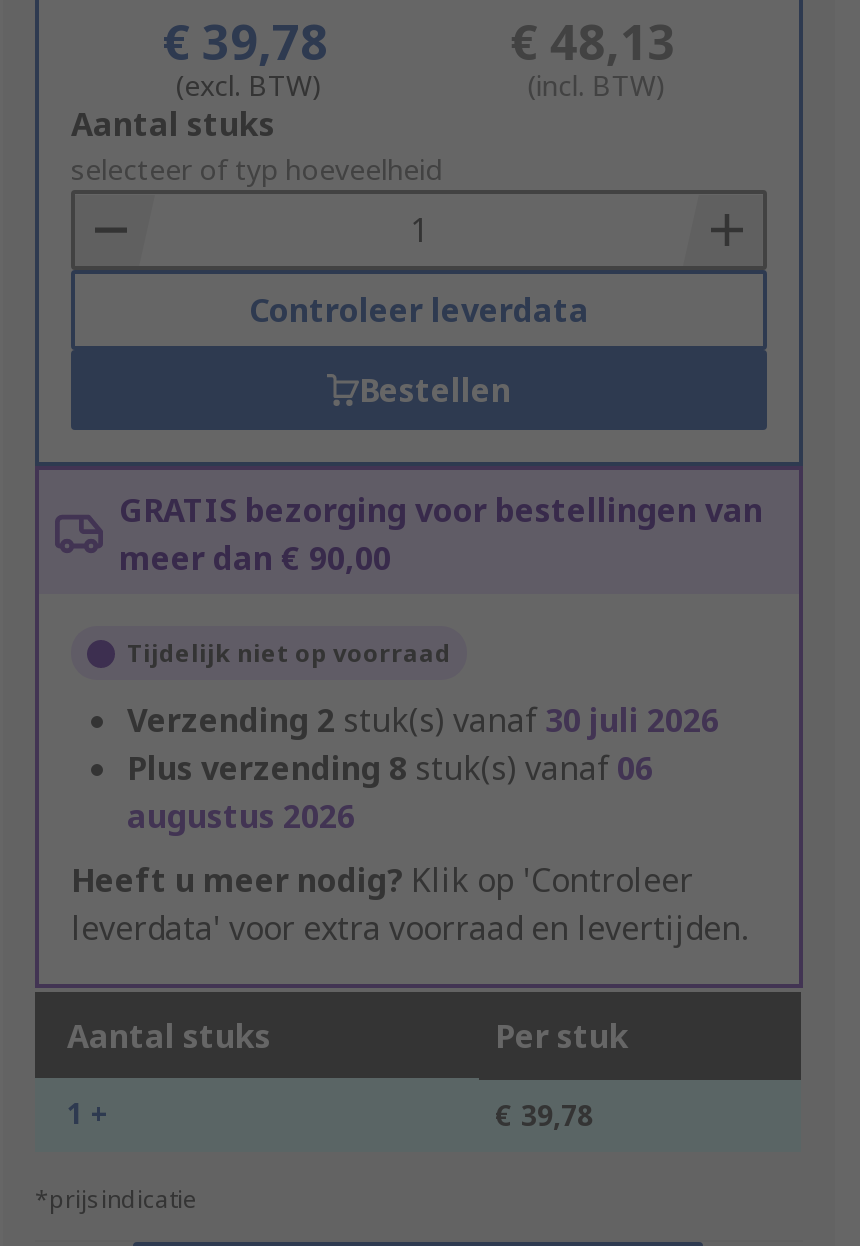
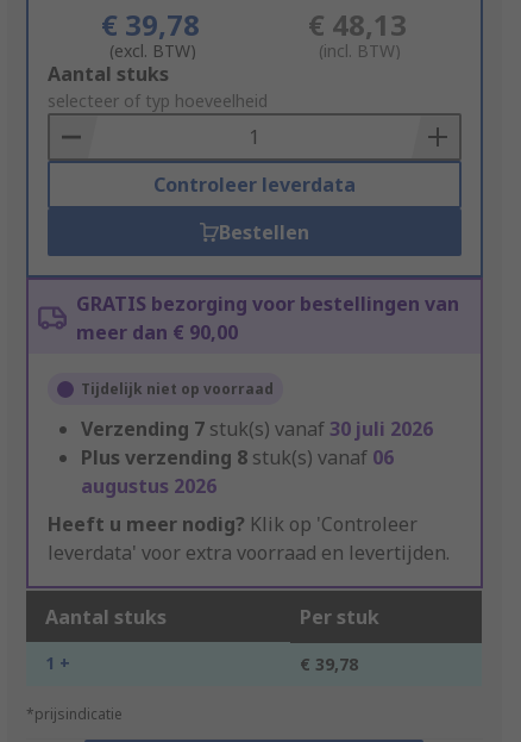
- Verzending 2 stuk(s) vanaf 30 juli 2026
+ Verzending 7 stuk(s) vanaf 30 juli 2026
